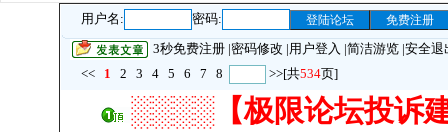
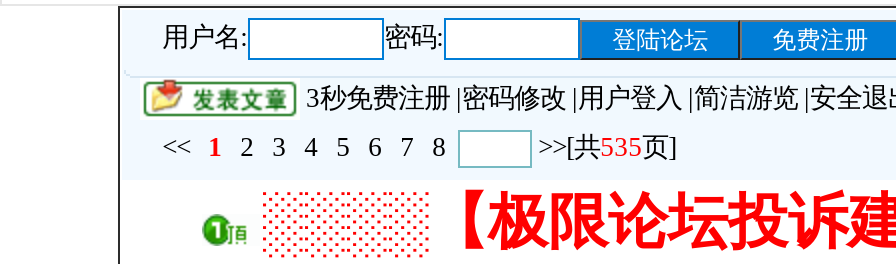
- >>[共534页]
+ >>[共535页]
